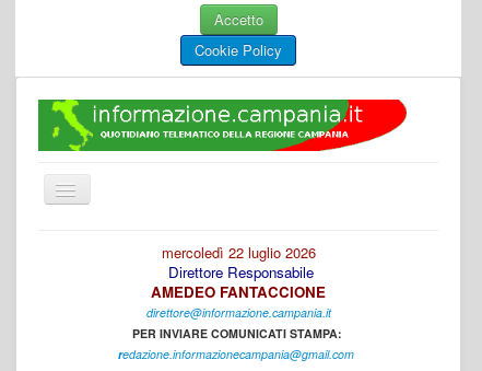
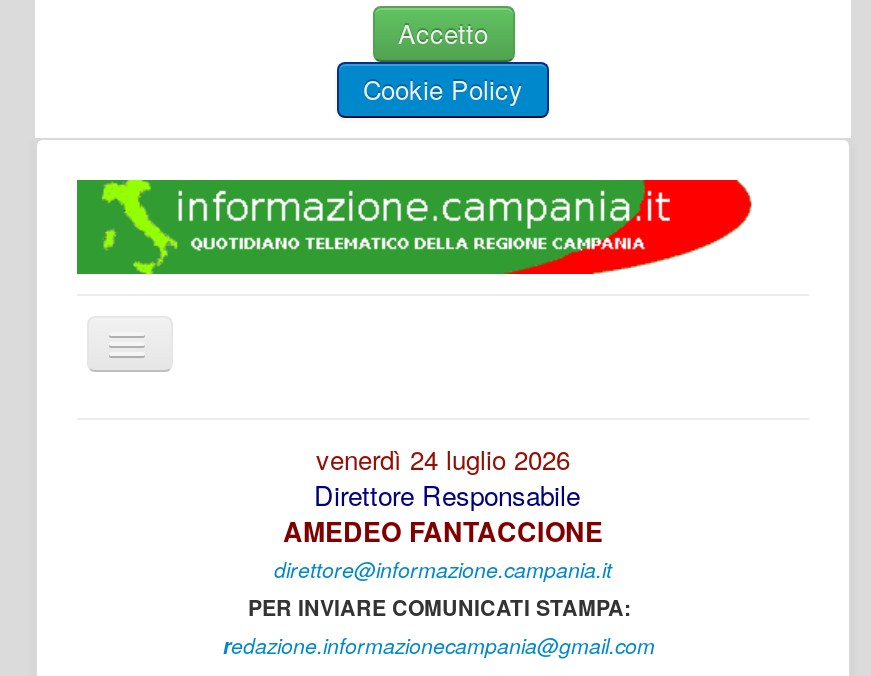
- mercoledì 22 luglio 2026
+ venerdì 24 luglio 2026
